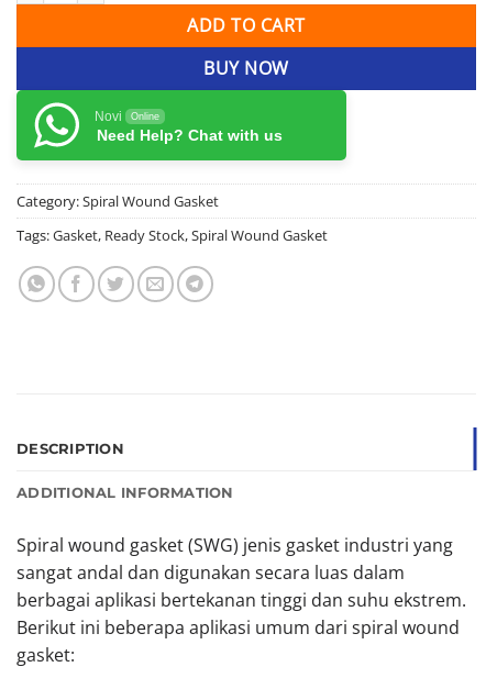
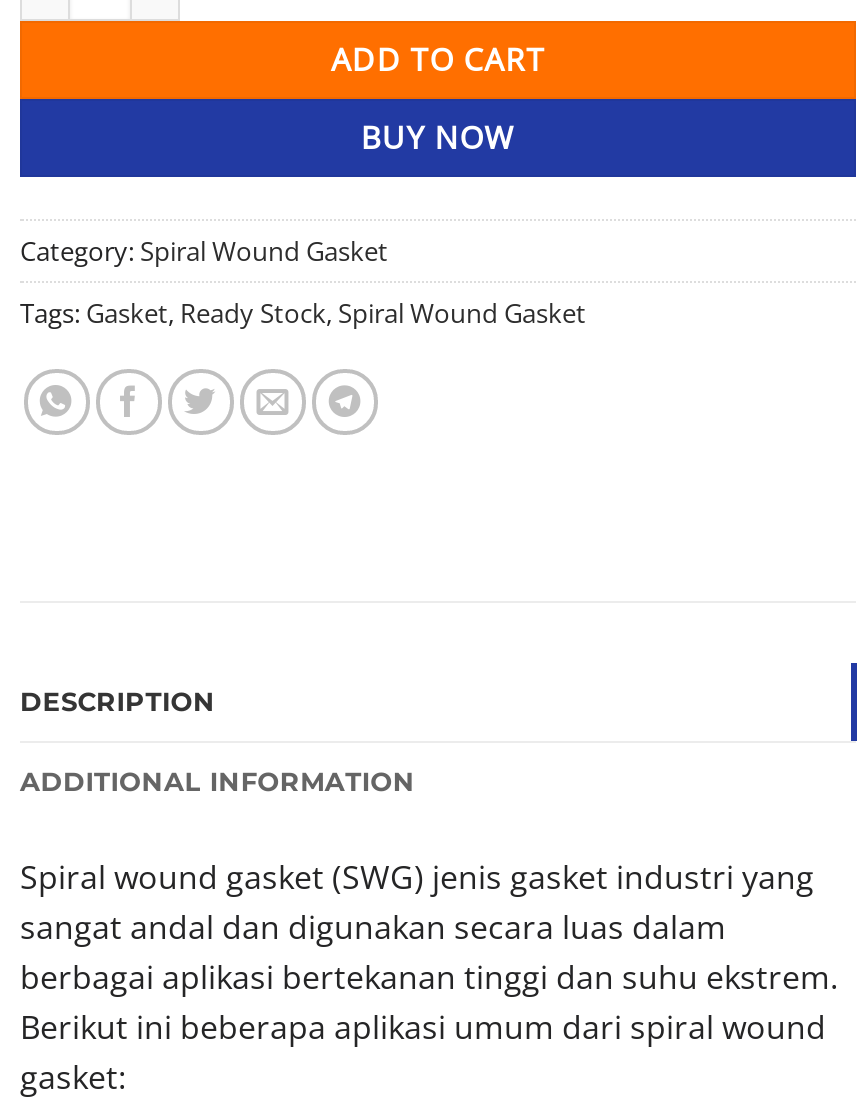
- [image]
- Novi
- Online
- Need Help? Chat with us
